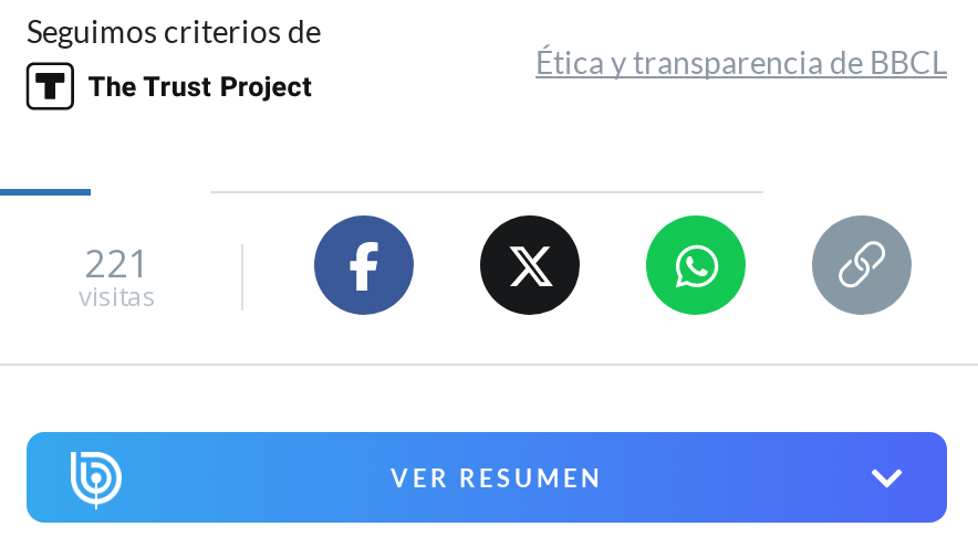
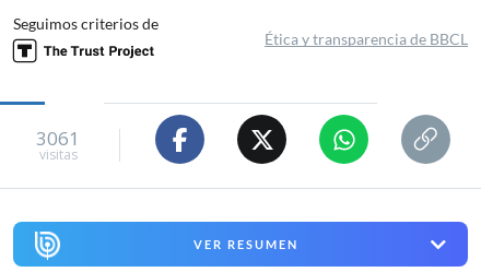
- 221
+ 3061
